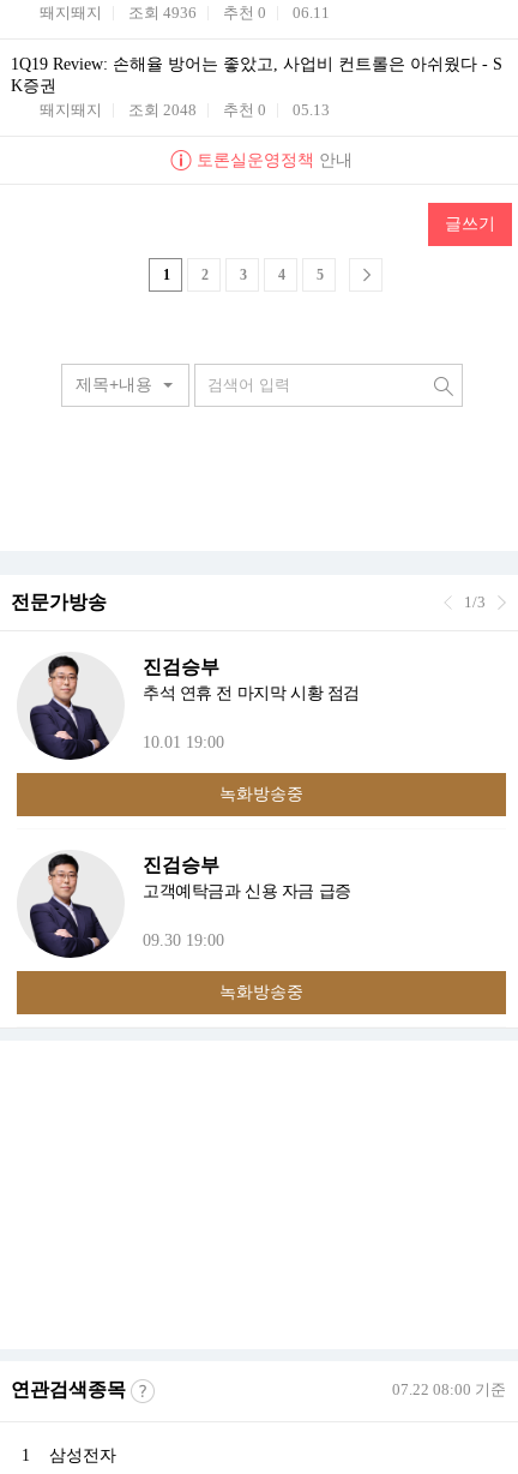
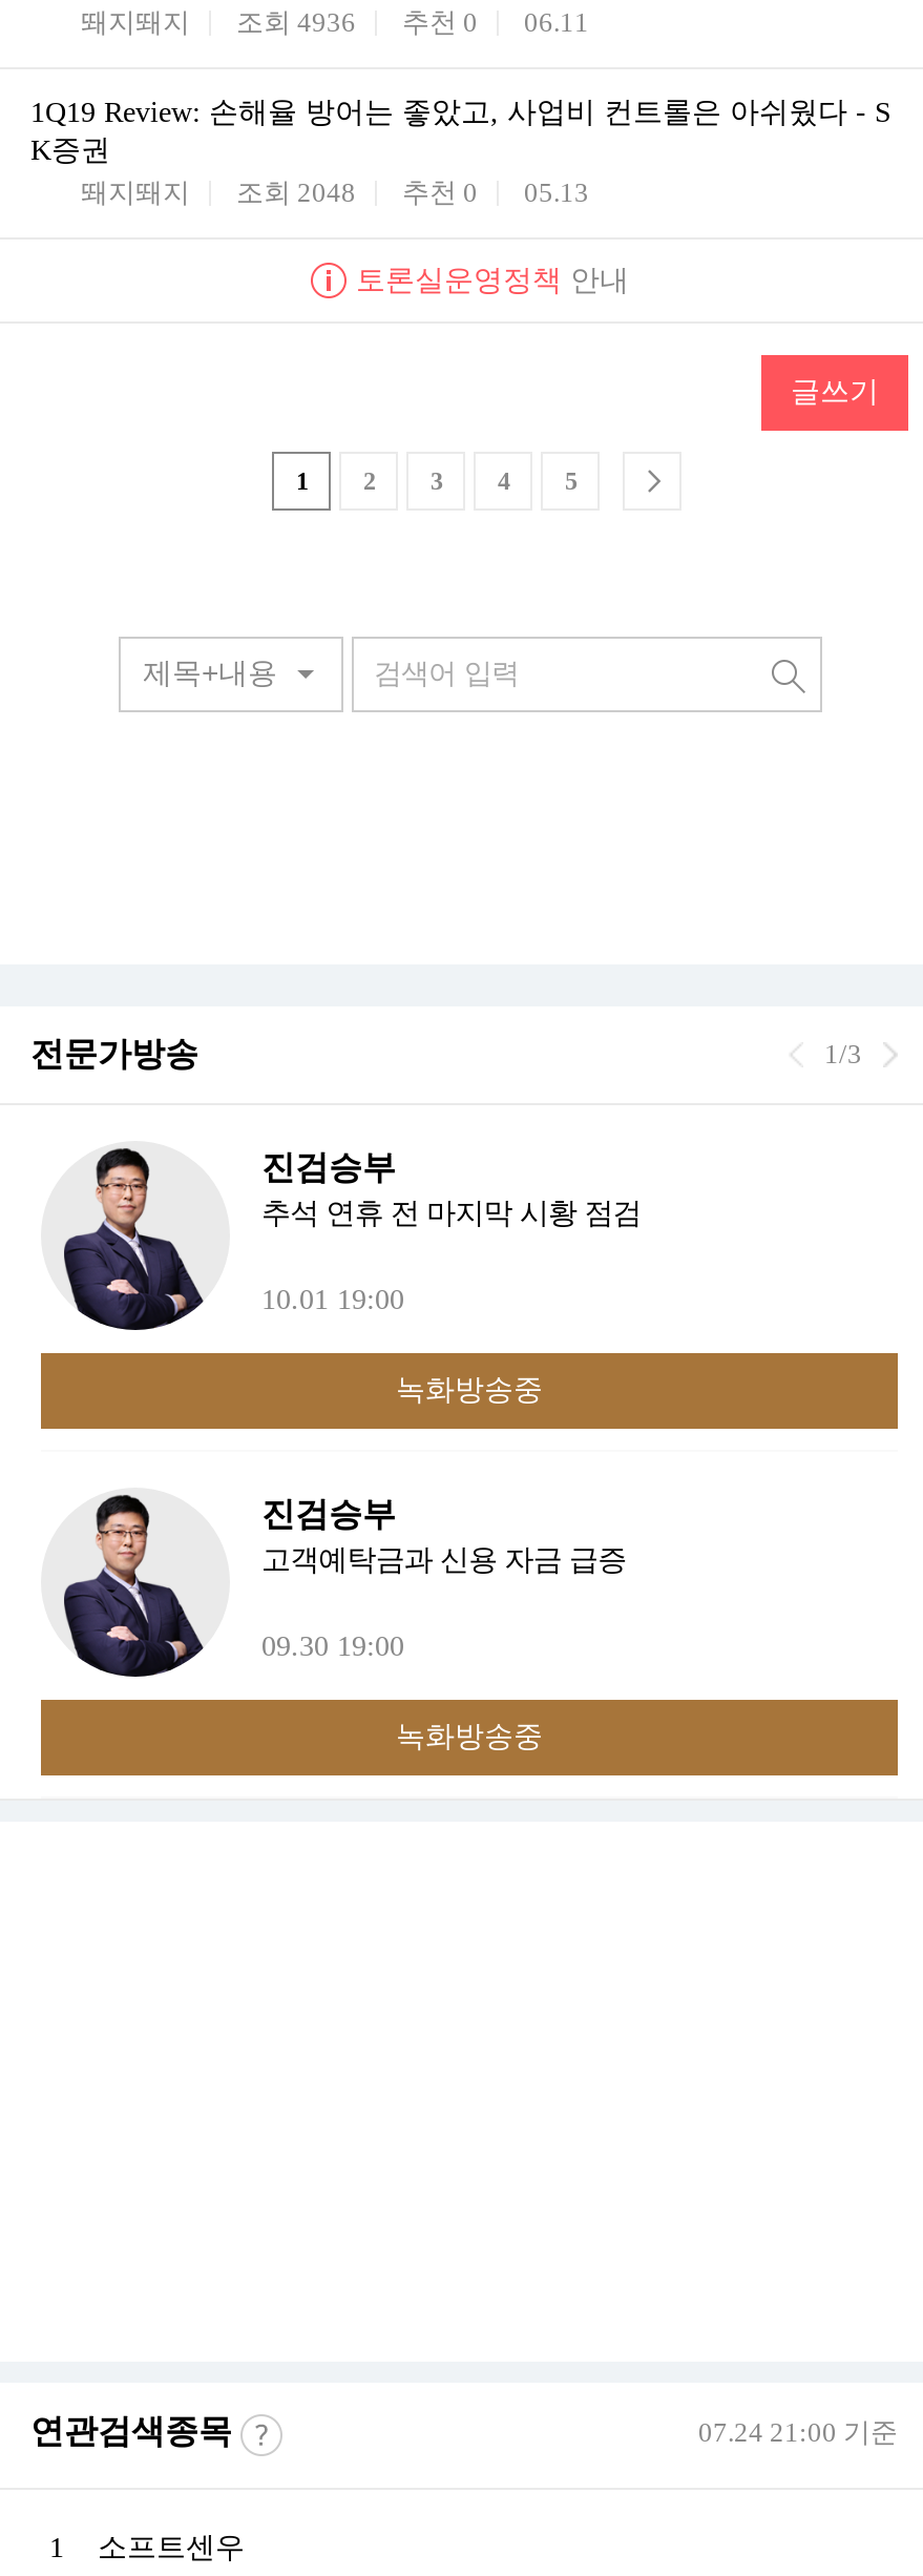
- 07.22 08:00 기준
+ 07.24 21:00 기준

- 삼성전자
+ 소프트센우
